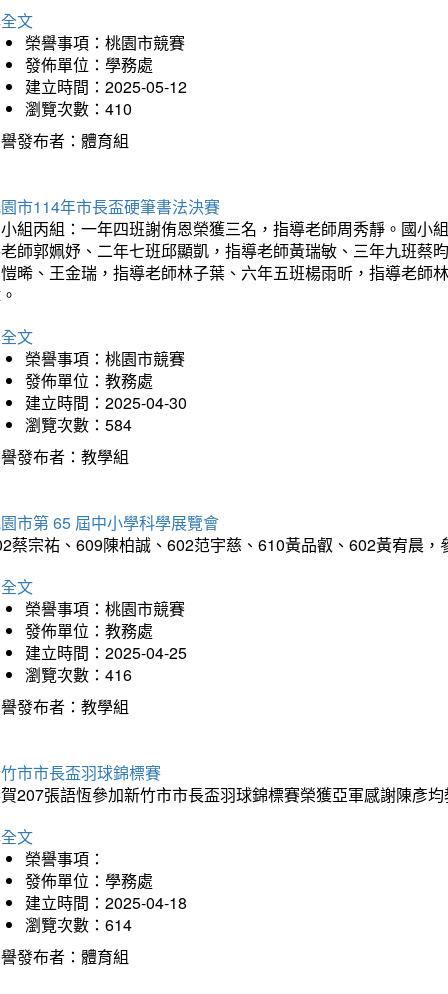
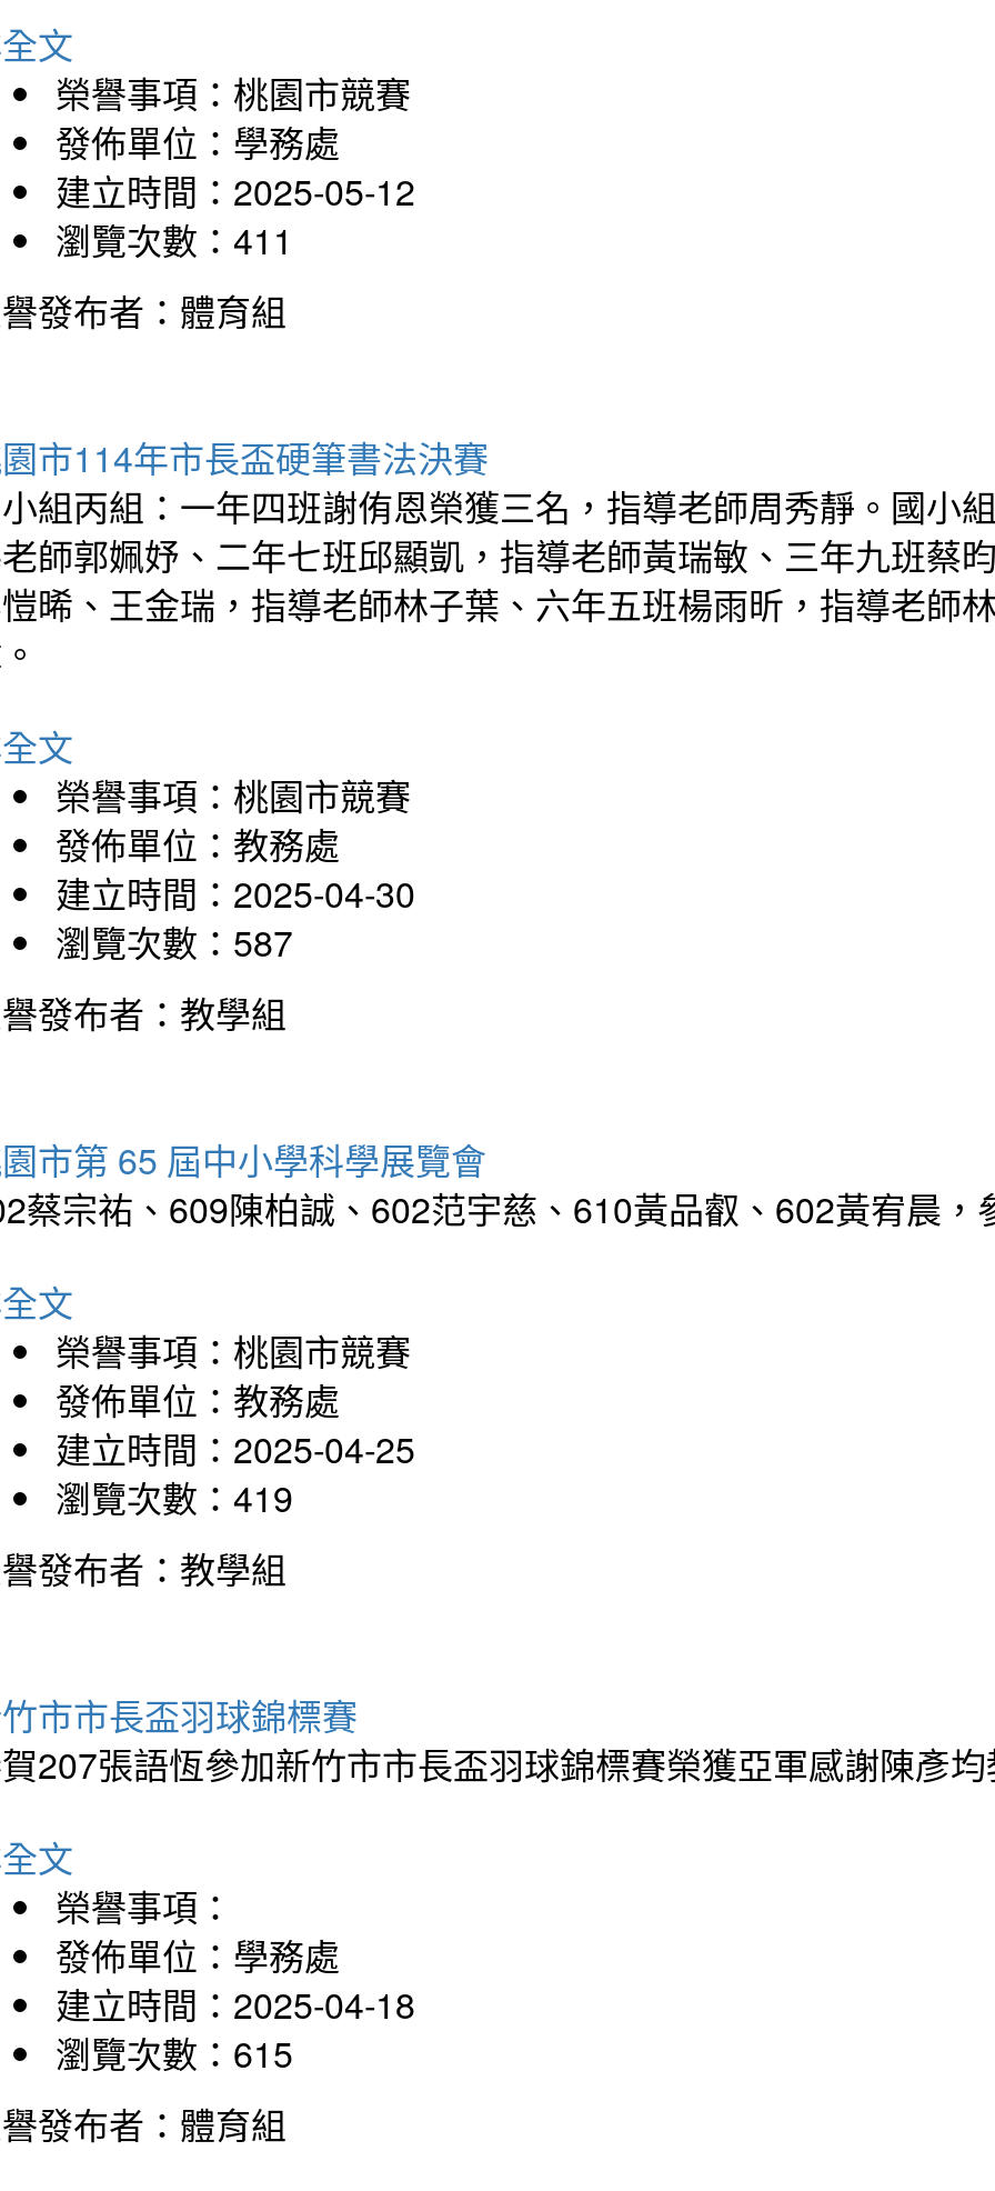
- 瀏覽次數：410
+ 瀏覽次數：411

- 瀏覽次數：584
+ 瀏覽次數：587

- 瀏覽次數：416
+ 瀏覽次數：419

- 瀏覽次數：614
+ 瀏覽次數：615
